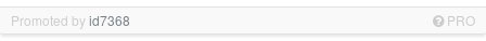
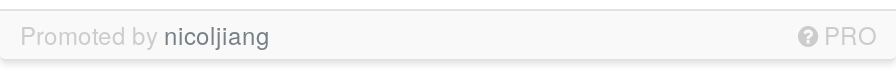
- Promoted by id7368
+ Promoted by nicoljiang
